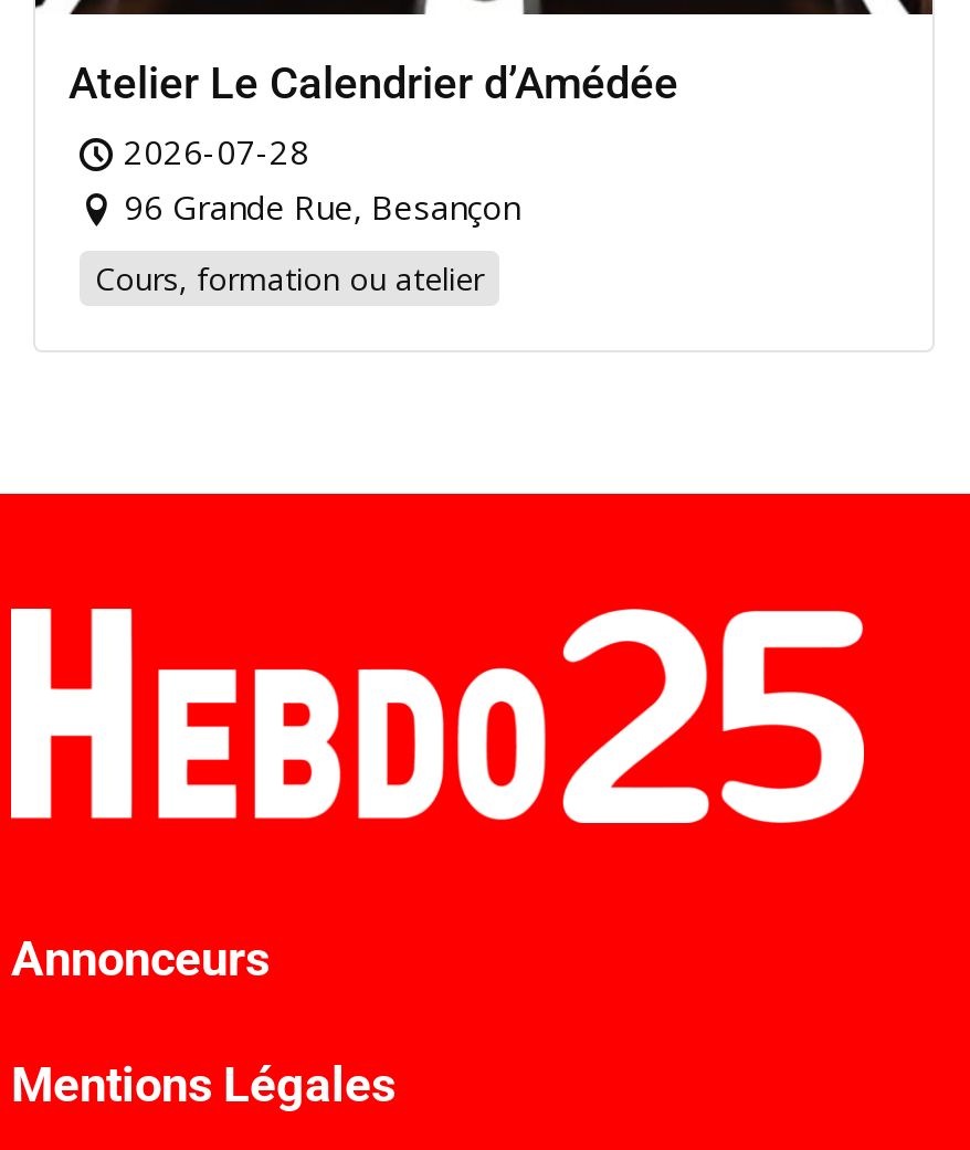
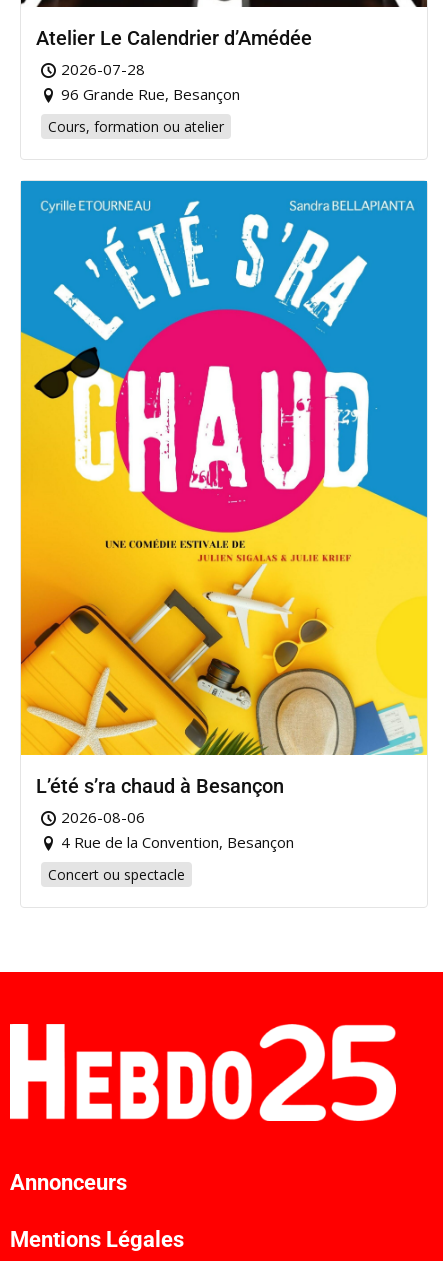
+ [image]
+ L’été s’ra chaud à Besançon
+ 2026-08-06
+ 4 Rue de la Convention, Besançon
+ Concert ou spectacle
